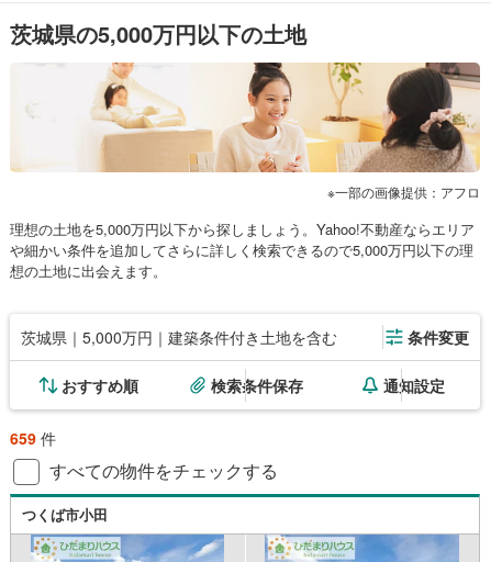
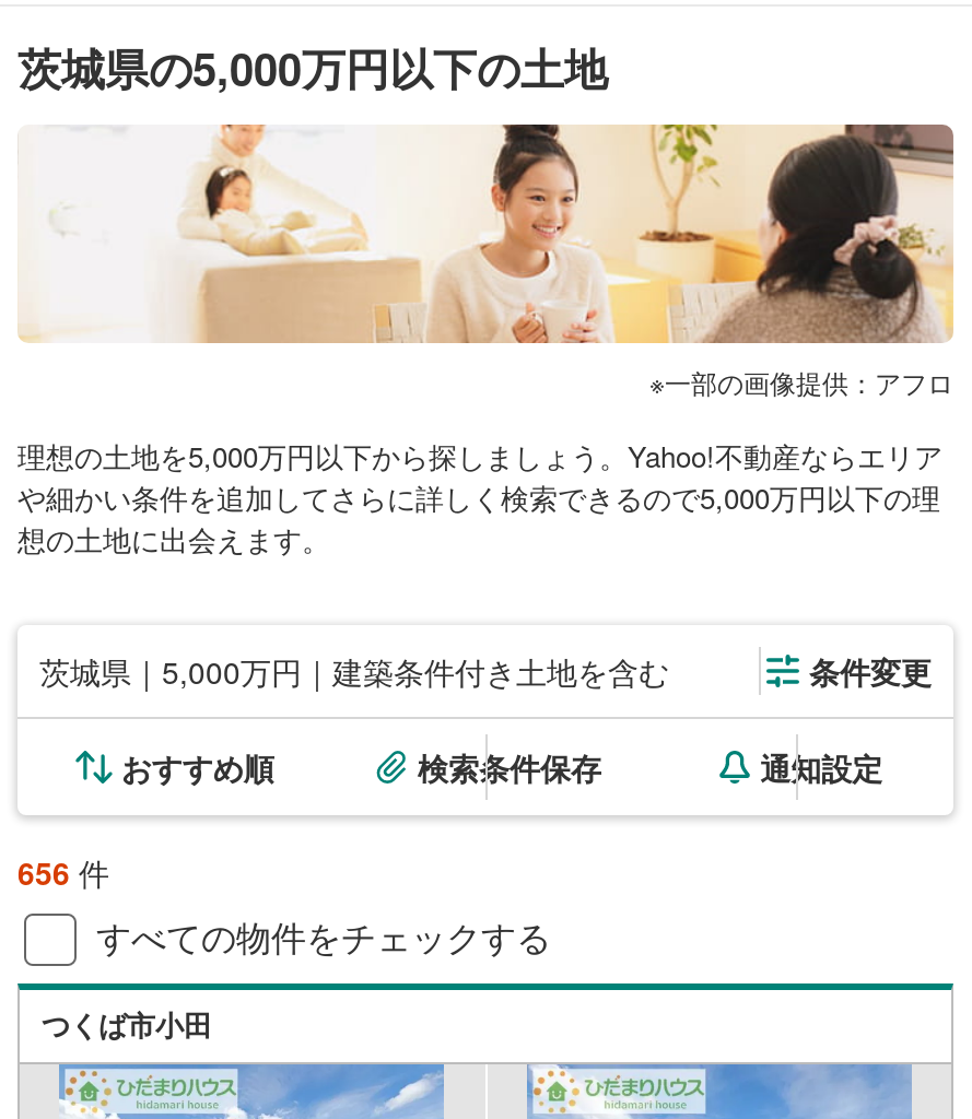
- 659件
+ 656件
